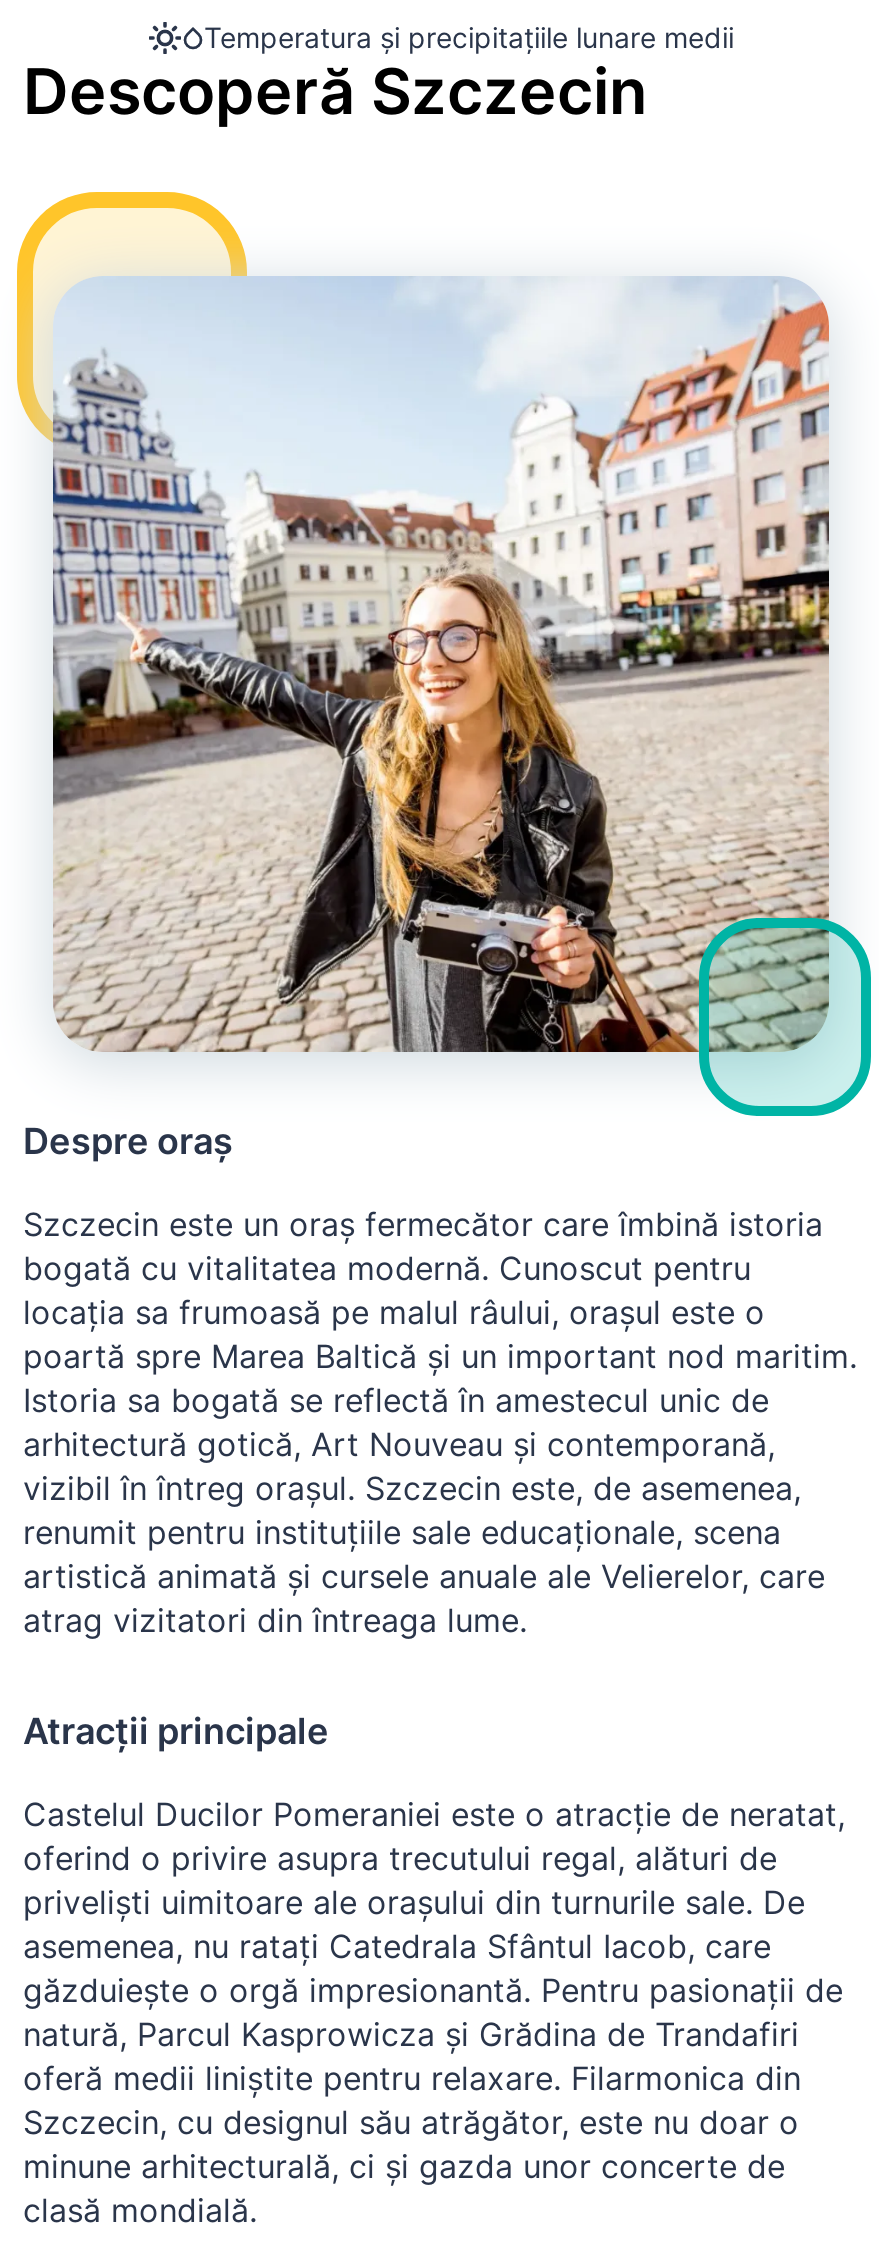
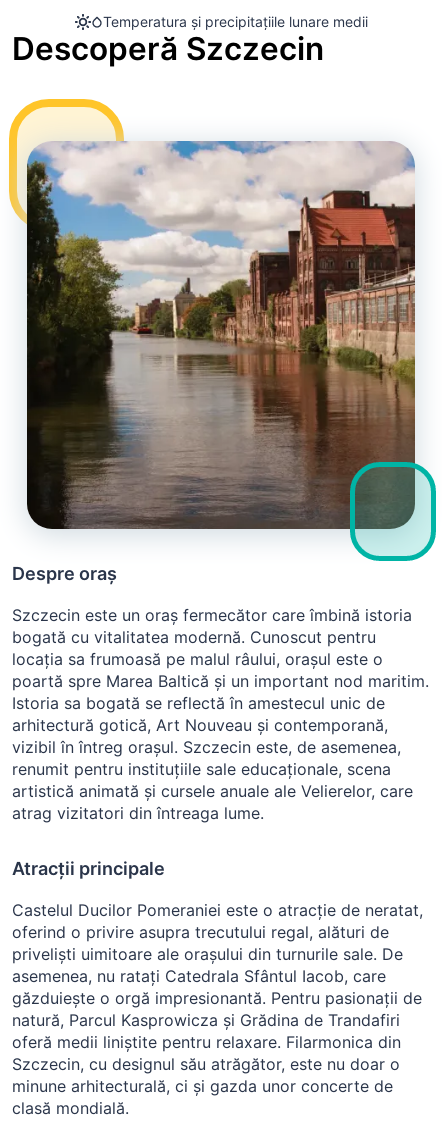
- [image]
+ [image]
